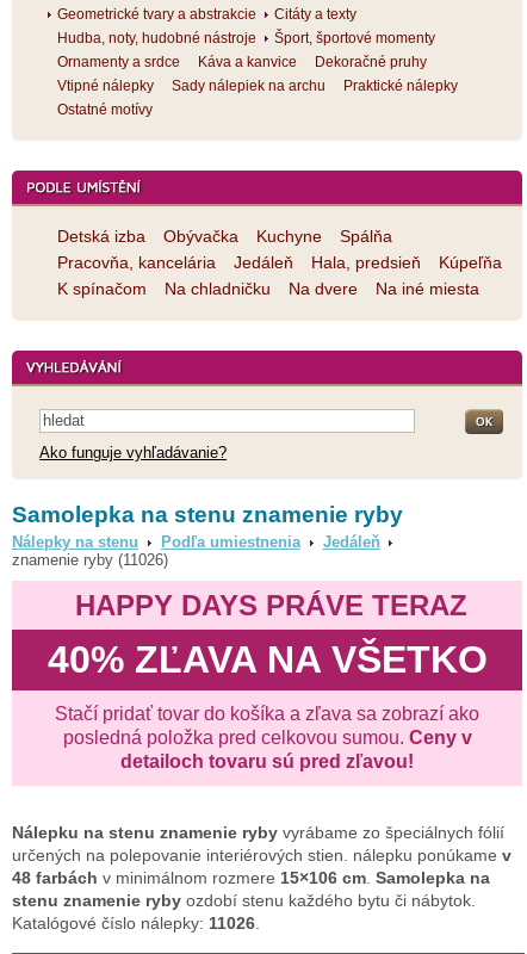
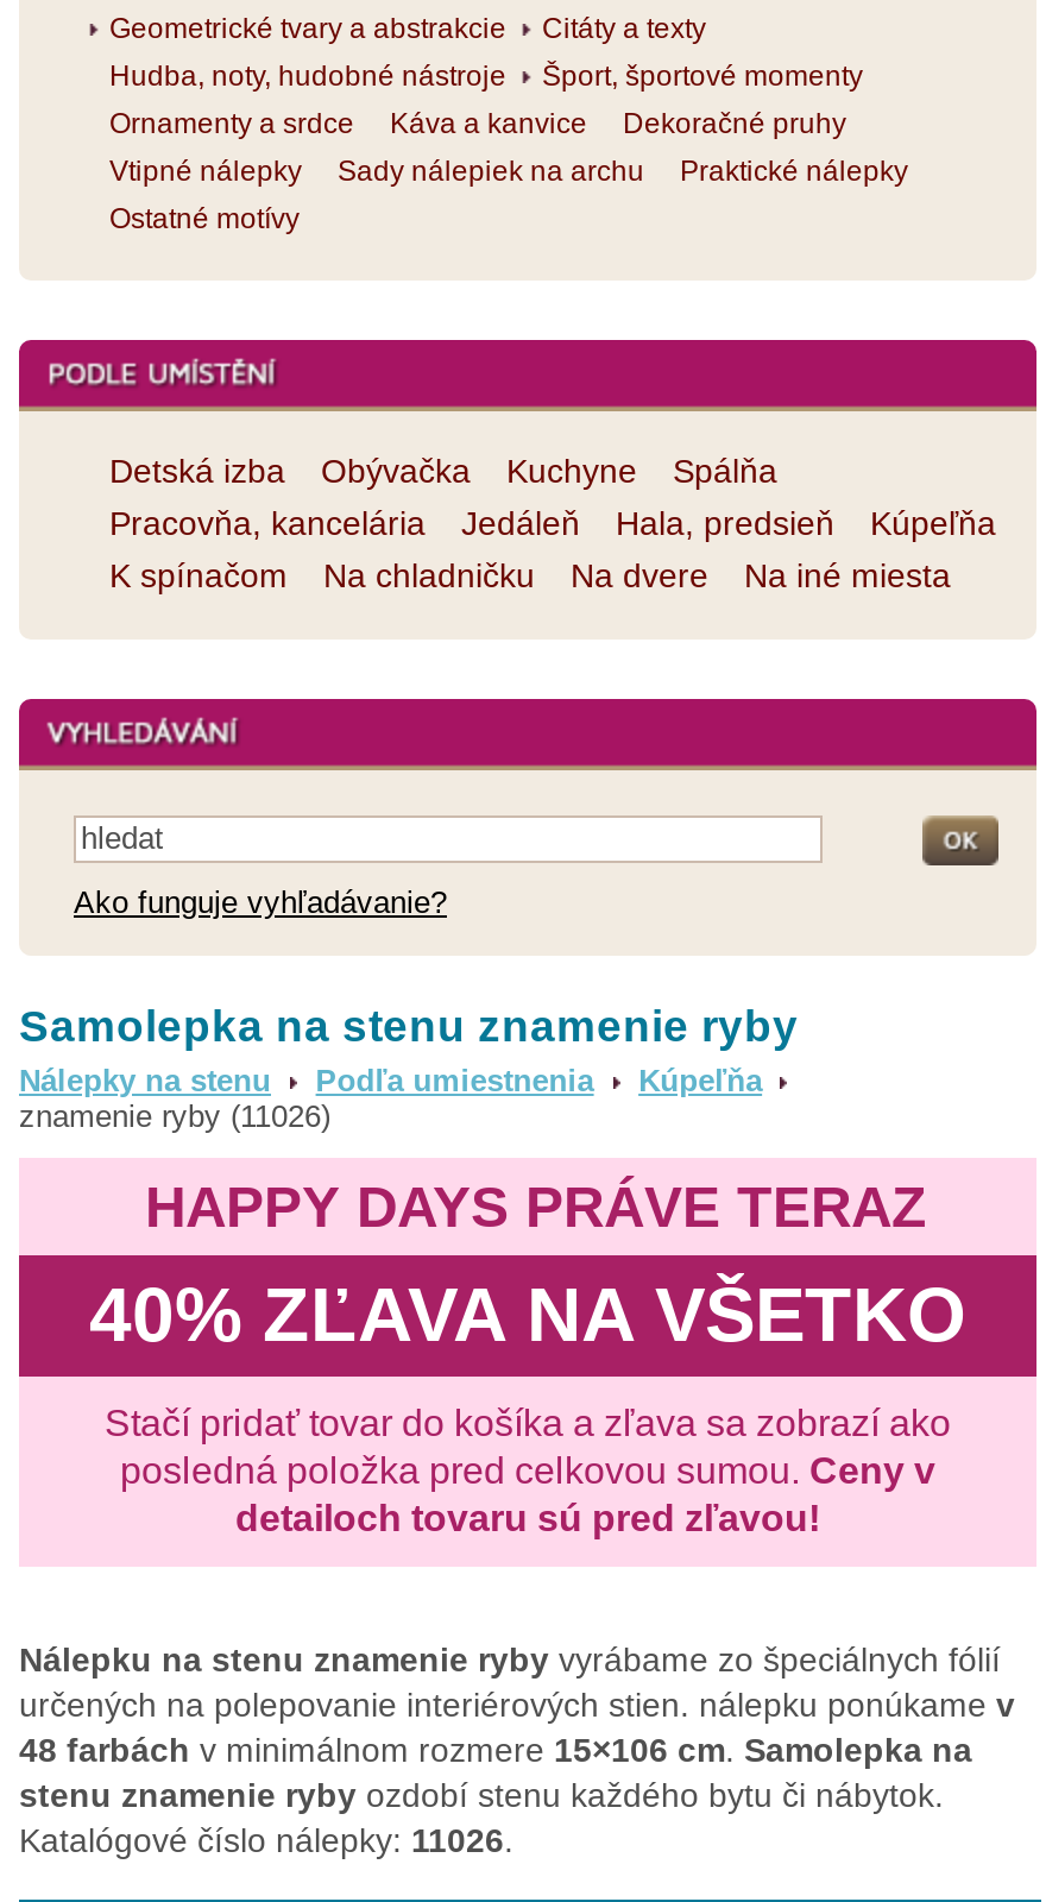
- Jedáleň
+ Kúpeľňa
